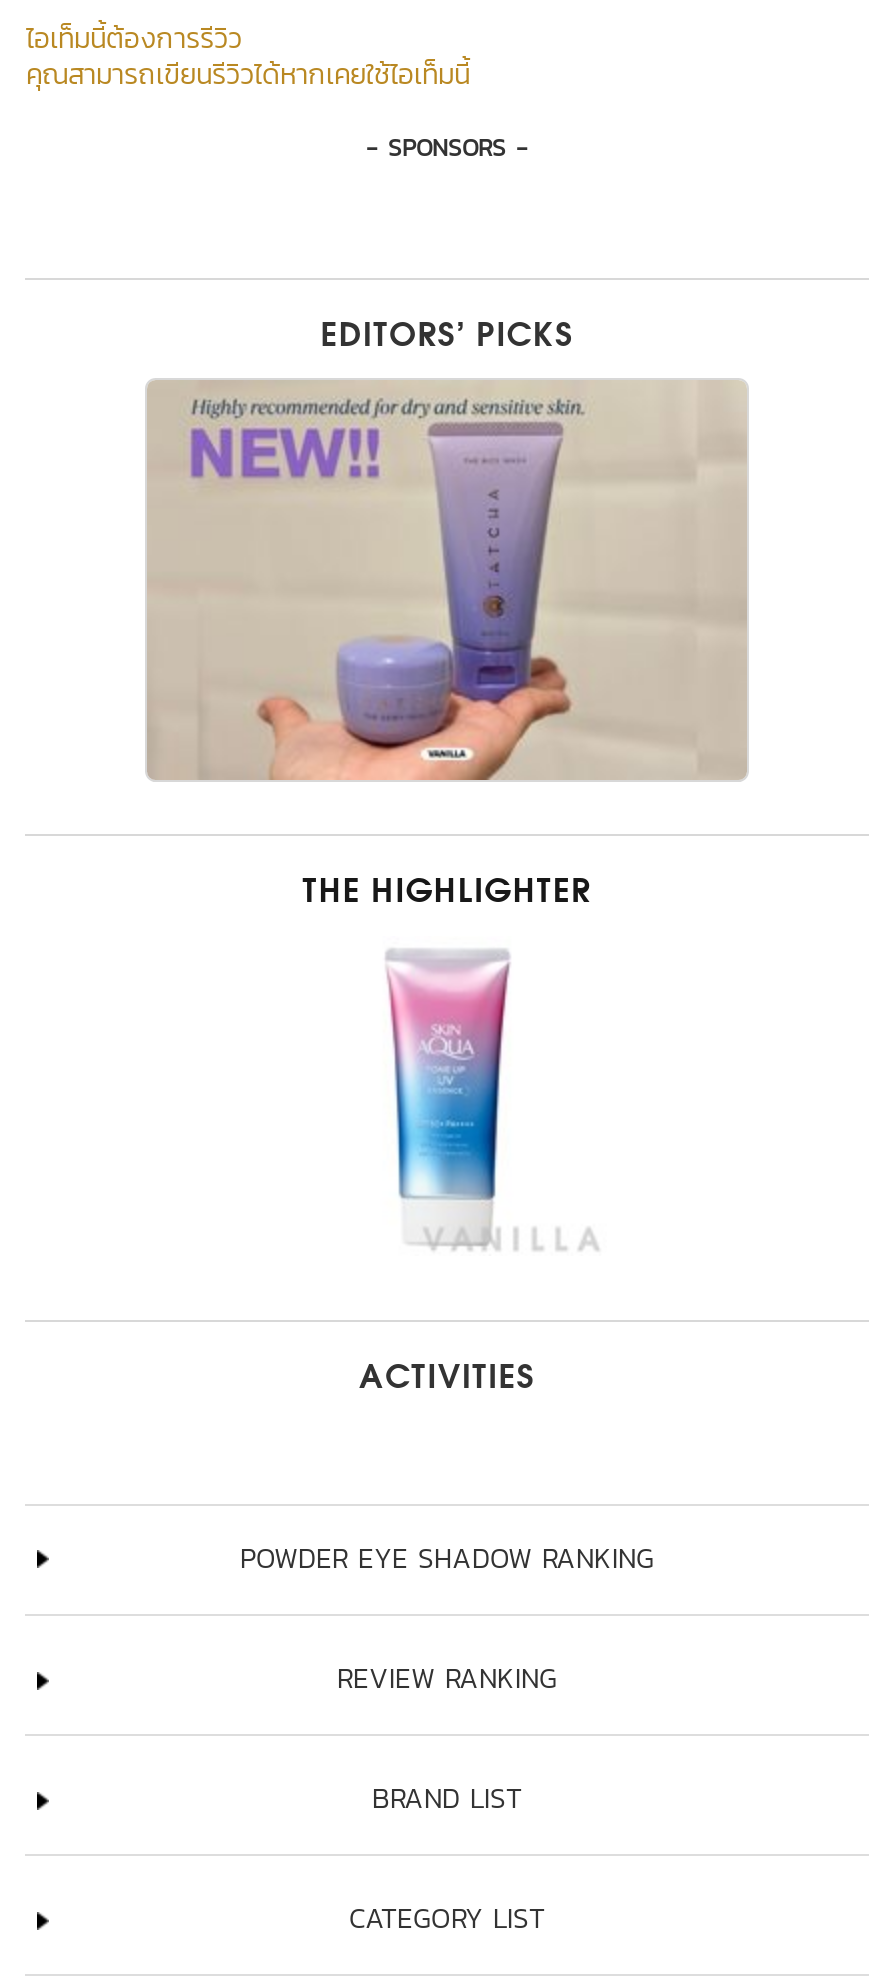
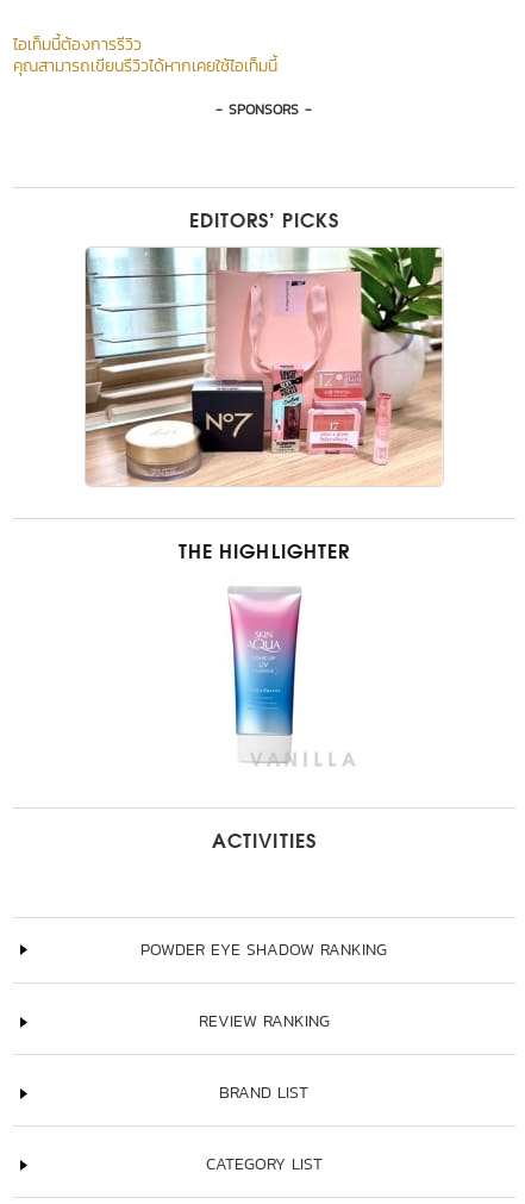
- [image]
+ [image]
